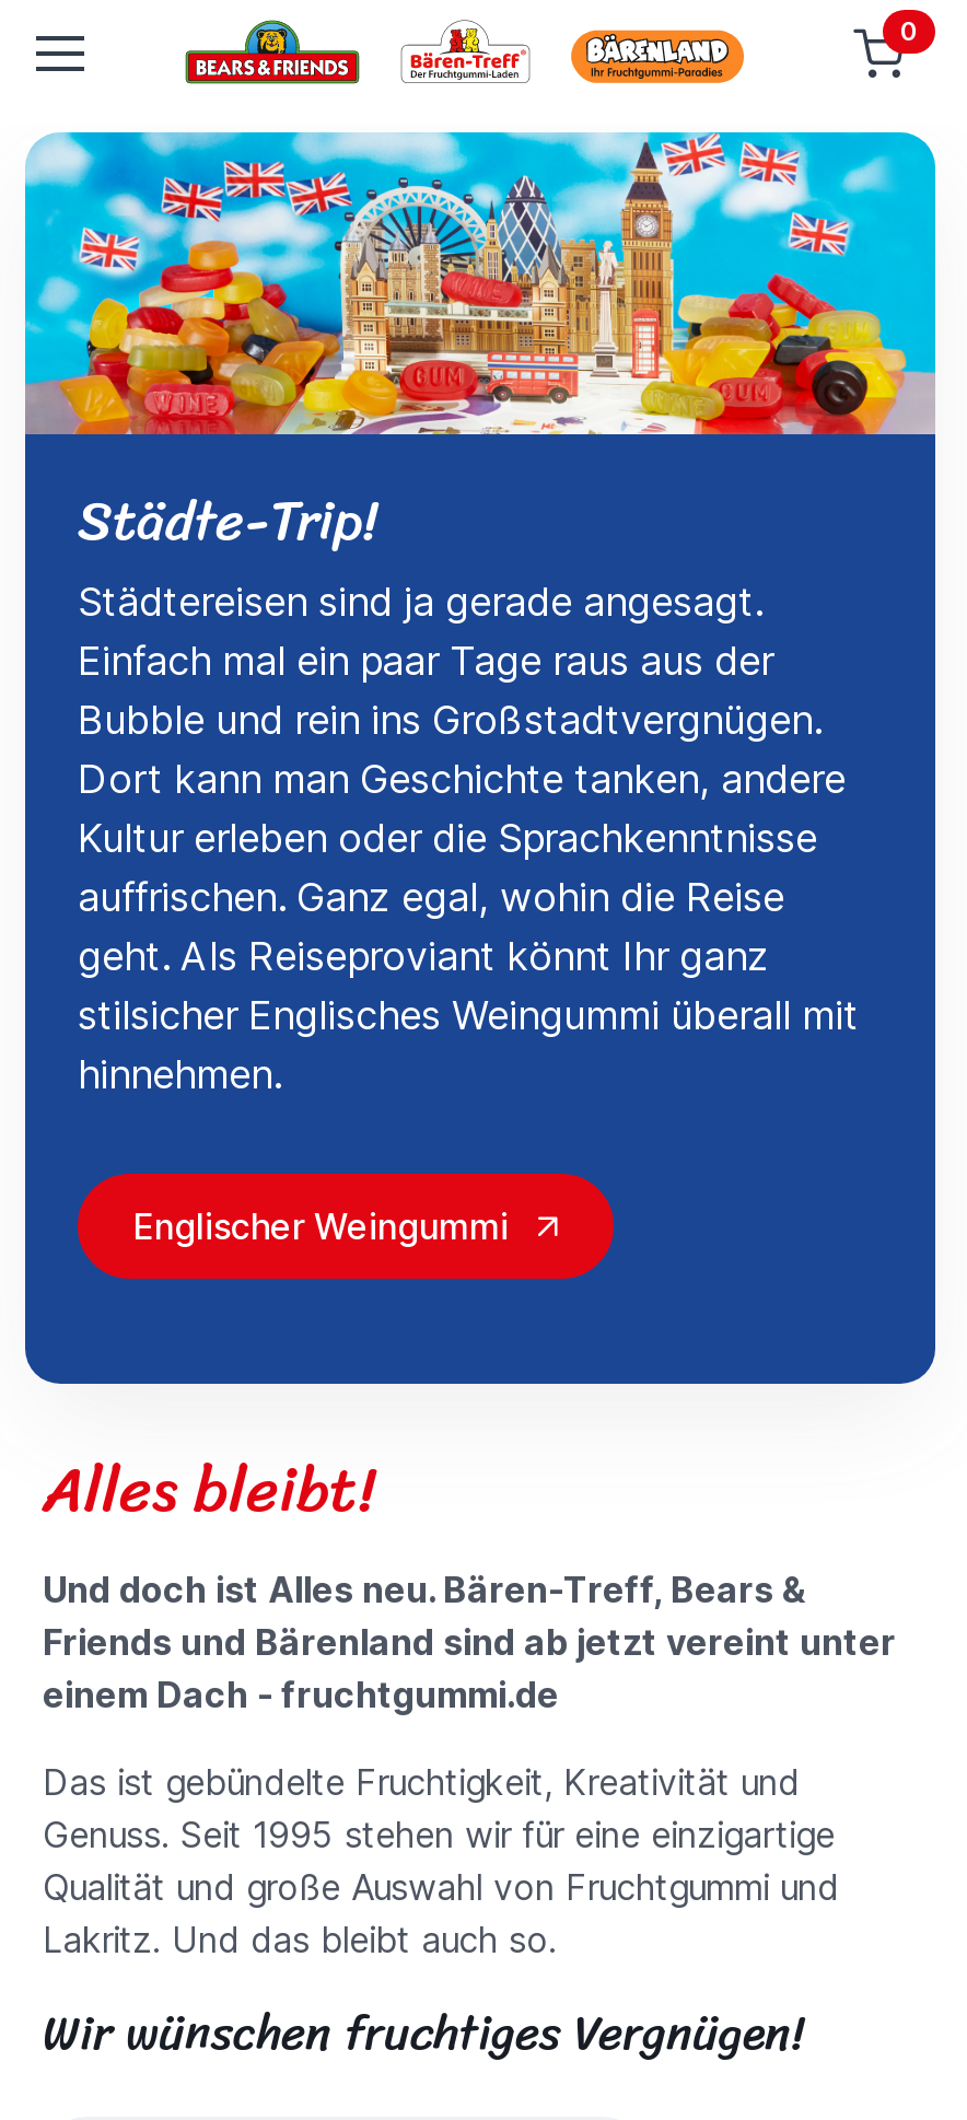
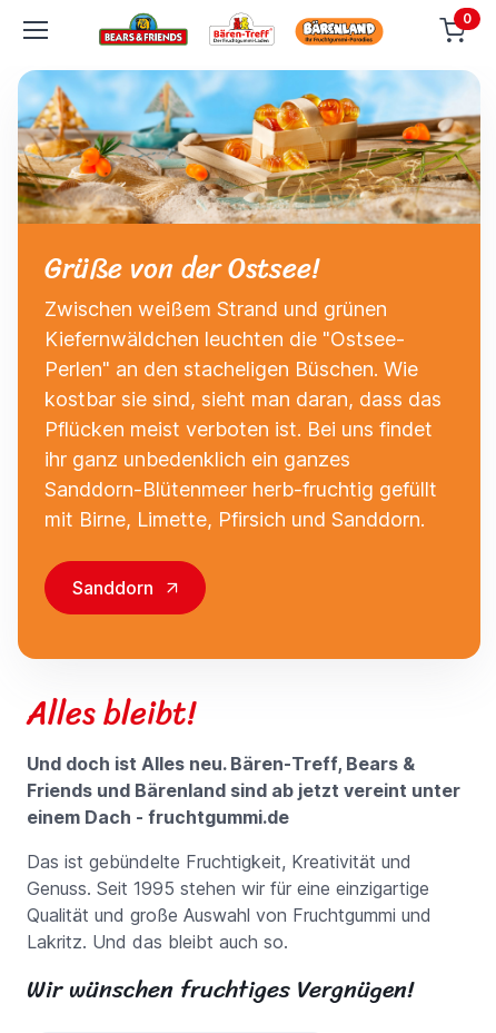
- [image]
- Städte-Trip!
- Städtereisen sind ja gerade angesagt.
- Einfach mal ein paar Tage raus aus der
- Bubble und rein ins Großstadtvergnügen.
- Dort kann man Geschichte tanken, andere
- Kultur erleben oder die Sprachkenntnisse
- auffrischen. Ganz egal, wohin die Reise
- geht. Als Reiseproviant könnt Ihr ganz
- stilsicher Englisches Weingummi überall mit
- hinnehmen.
+ [image]
+ Grüße von der Ostsee!
+ Zwischen weißem Strand und grünen
+ Kiefernwäldchen leuchten die "Ostsee-
+ Perlen" an den stacheligen Büschen. Wie
+ kostbar sie sind, sieht man daran, dass das
+ Pflücken meist verboten ist. Bei uns findet
+ ihr ganz unbedenklich ein ganzes
+ Sanddorn-Blütenmeer herb-fruchtig gefüllt
+ mit Birne, Limette, Pfirsich und Sanddorn.

- Englischer Weingummi
+ Sanddorn
